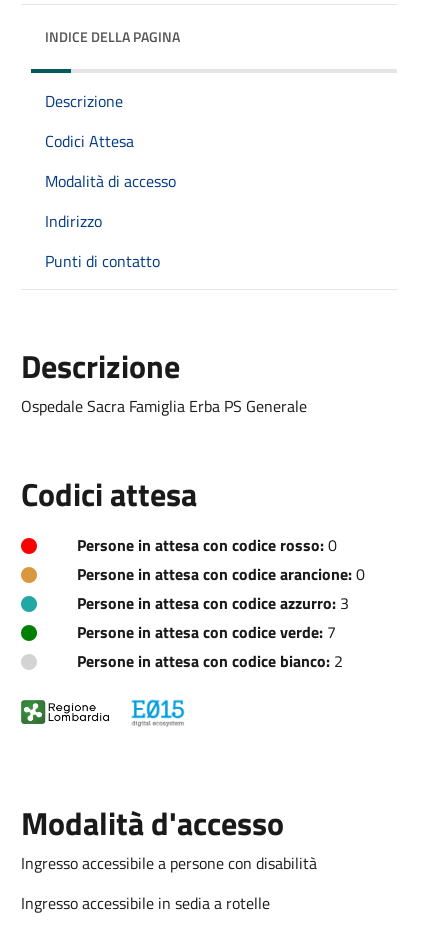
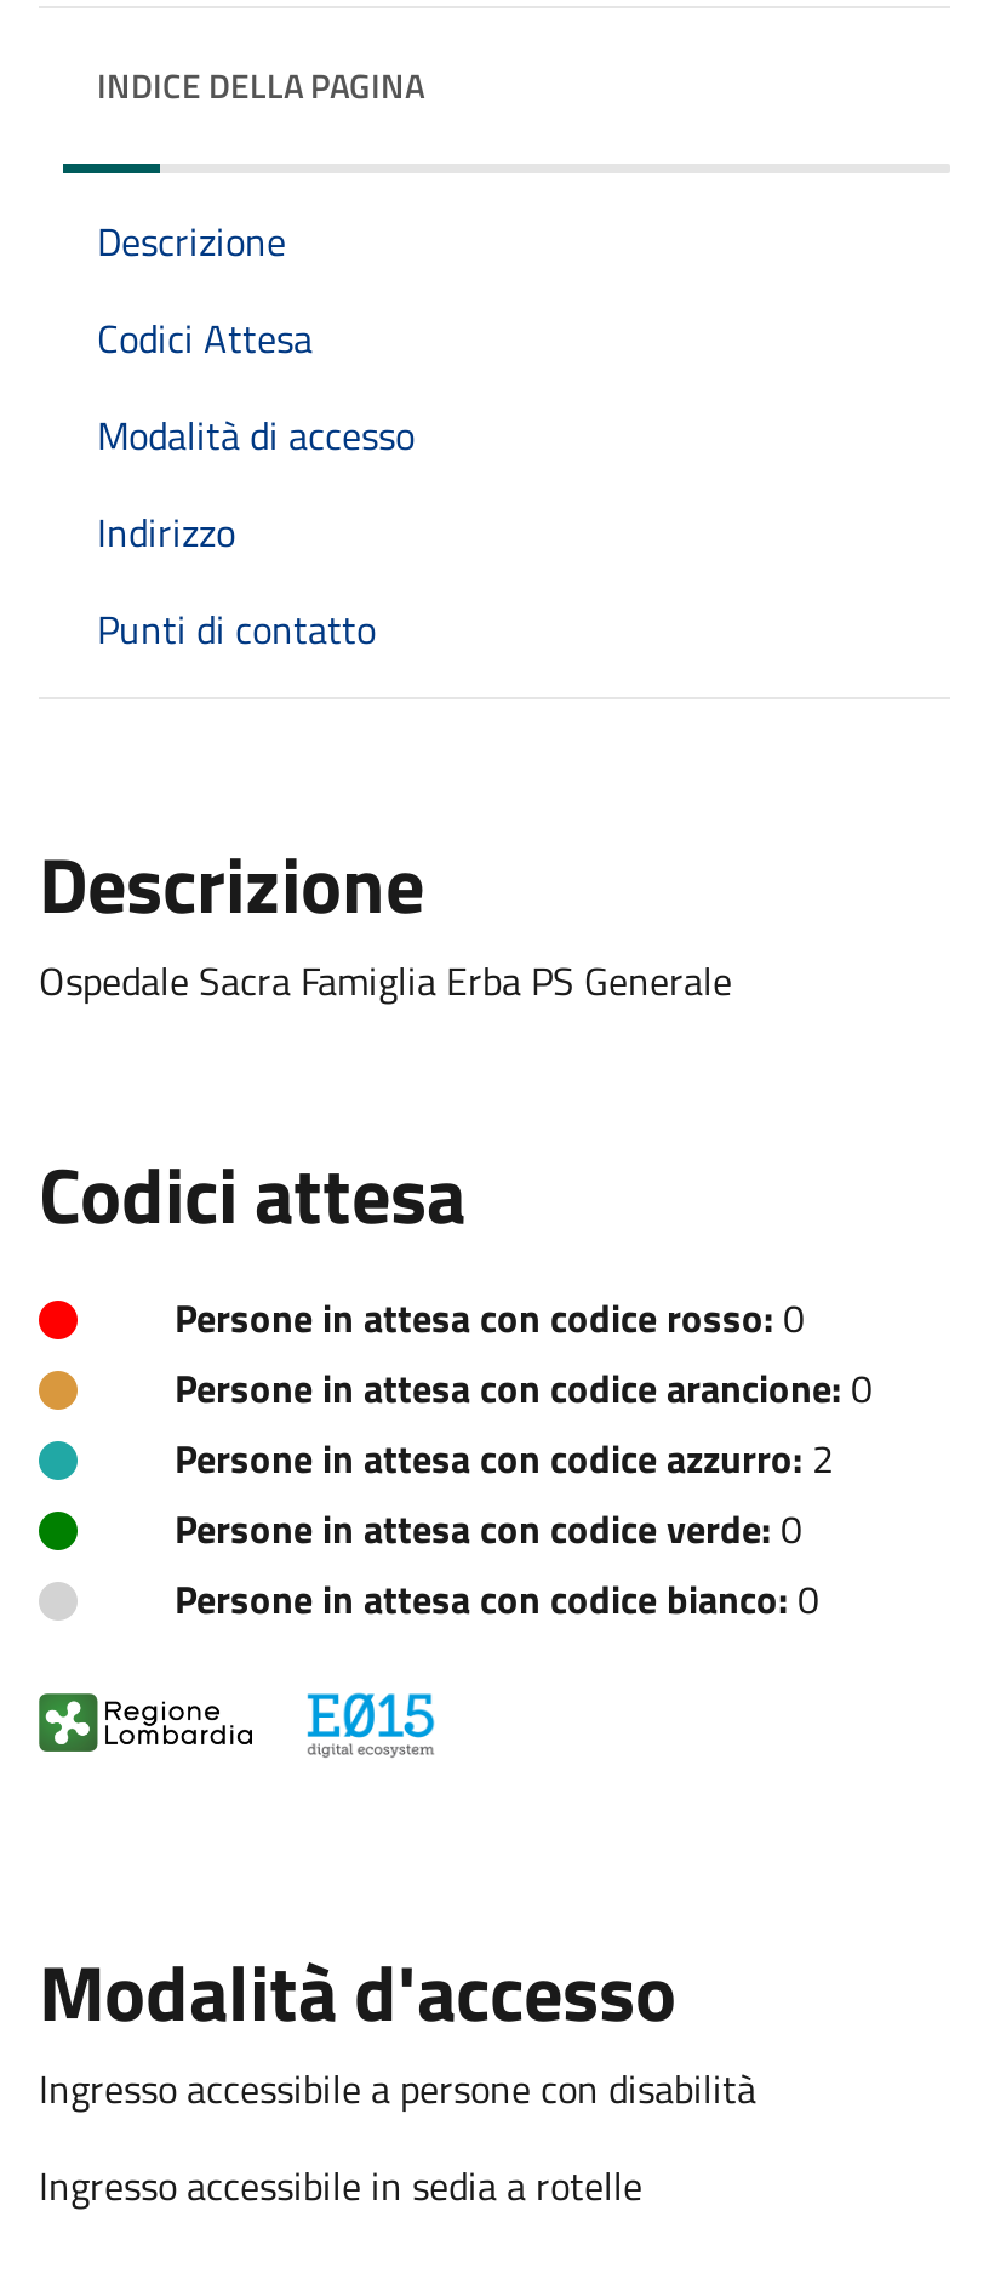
- Persone in attesa con codice azzurro: 3
+ Persone in attesa con codice azzurro: 2

- Persone in attesa con codice verde: 7
+ Persone in attesa con codice verde: 0

- Persone in attesa con codice bianco: 2
+ Persone in attesa con codice bianco: 0
